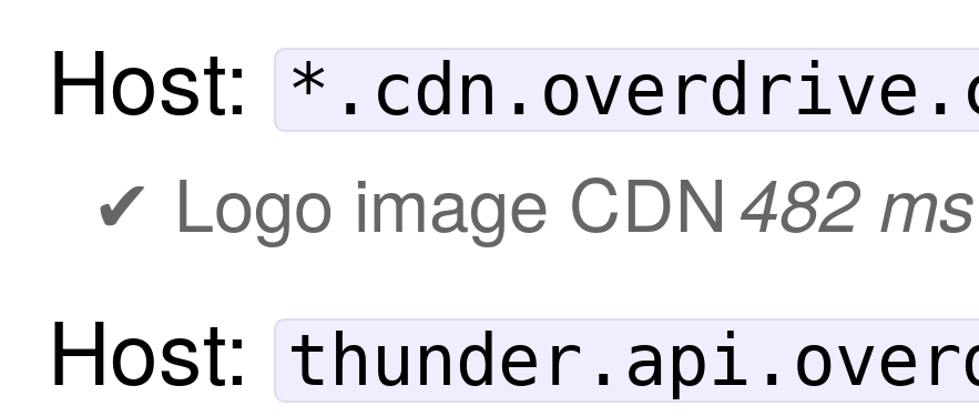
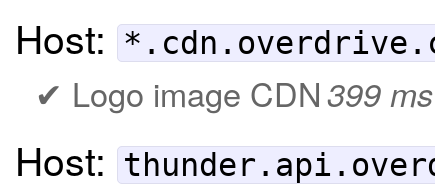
- Logo image CDN 482 ms
+ Logo image CDN 399 ms
